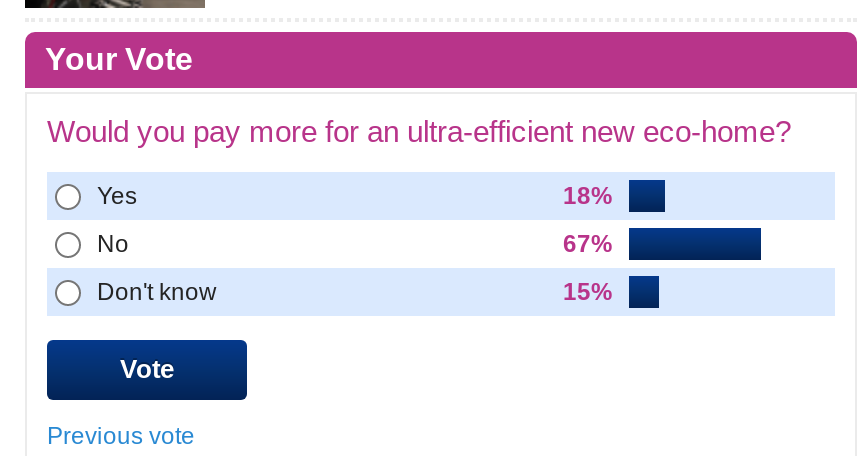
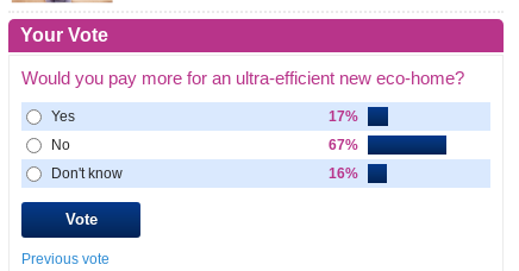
- 18%
+ 17%

- 15%
+ 16%
